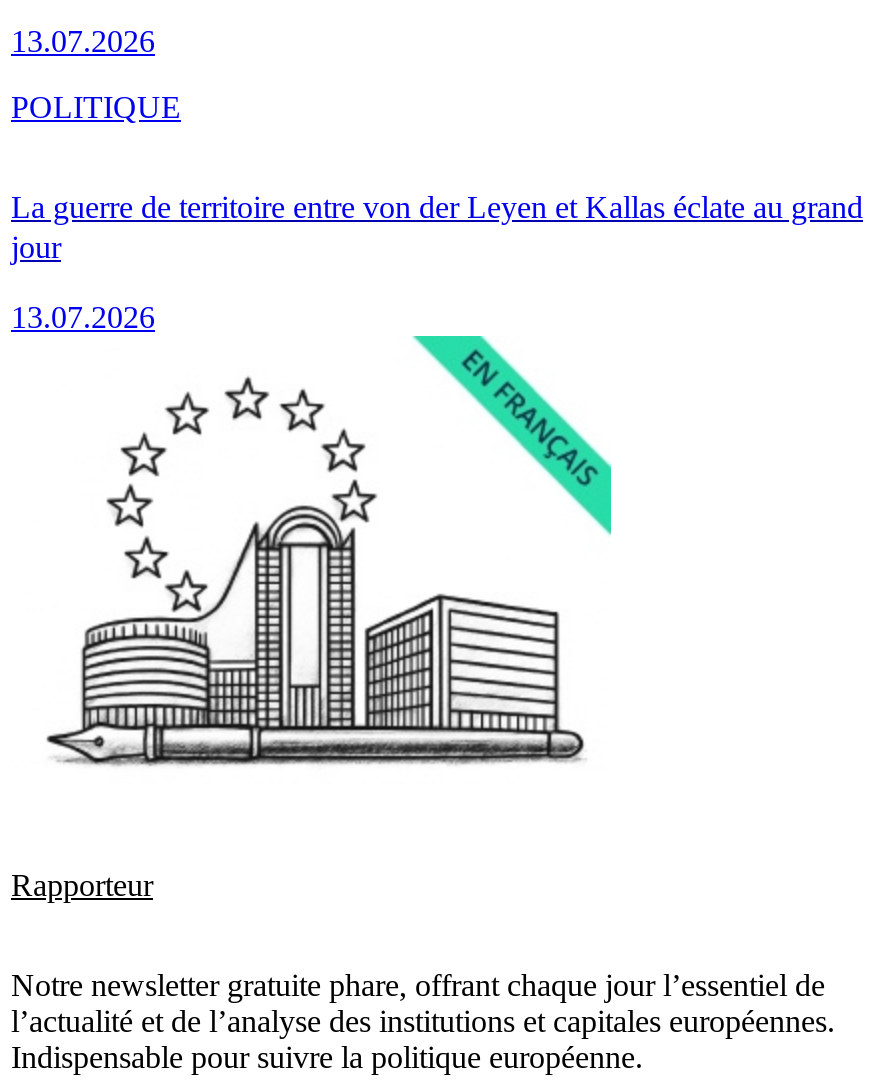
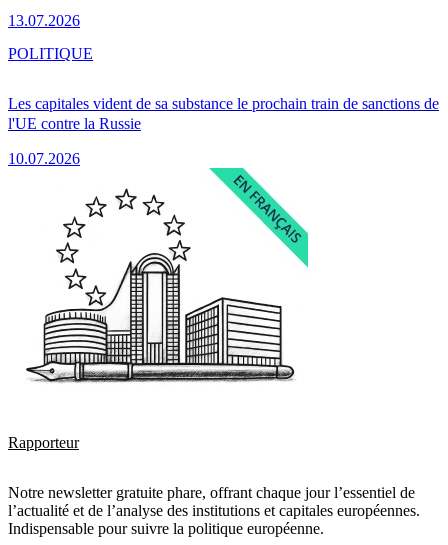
- La guerre de territoire entre von der Leyen et Kallas éclate au grand
- jour
+ Les capitales vident de sa substance le prochain train de sanctions de
+ l'UE contre la Russie

- 13.07.2026
+ 10.07.2026
